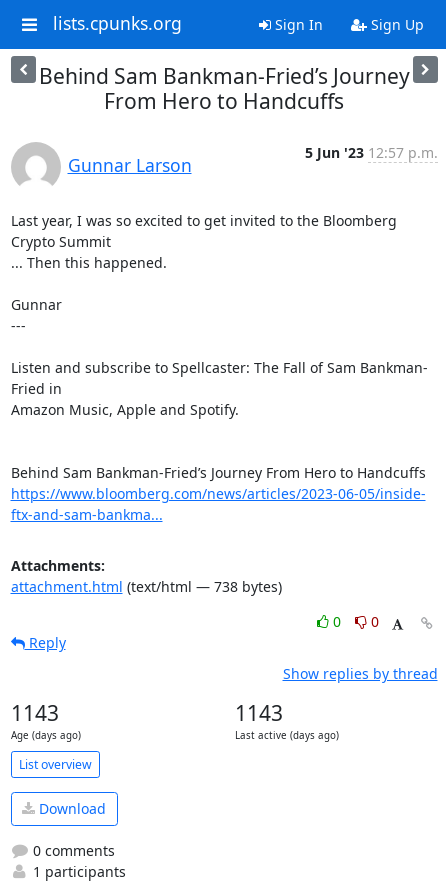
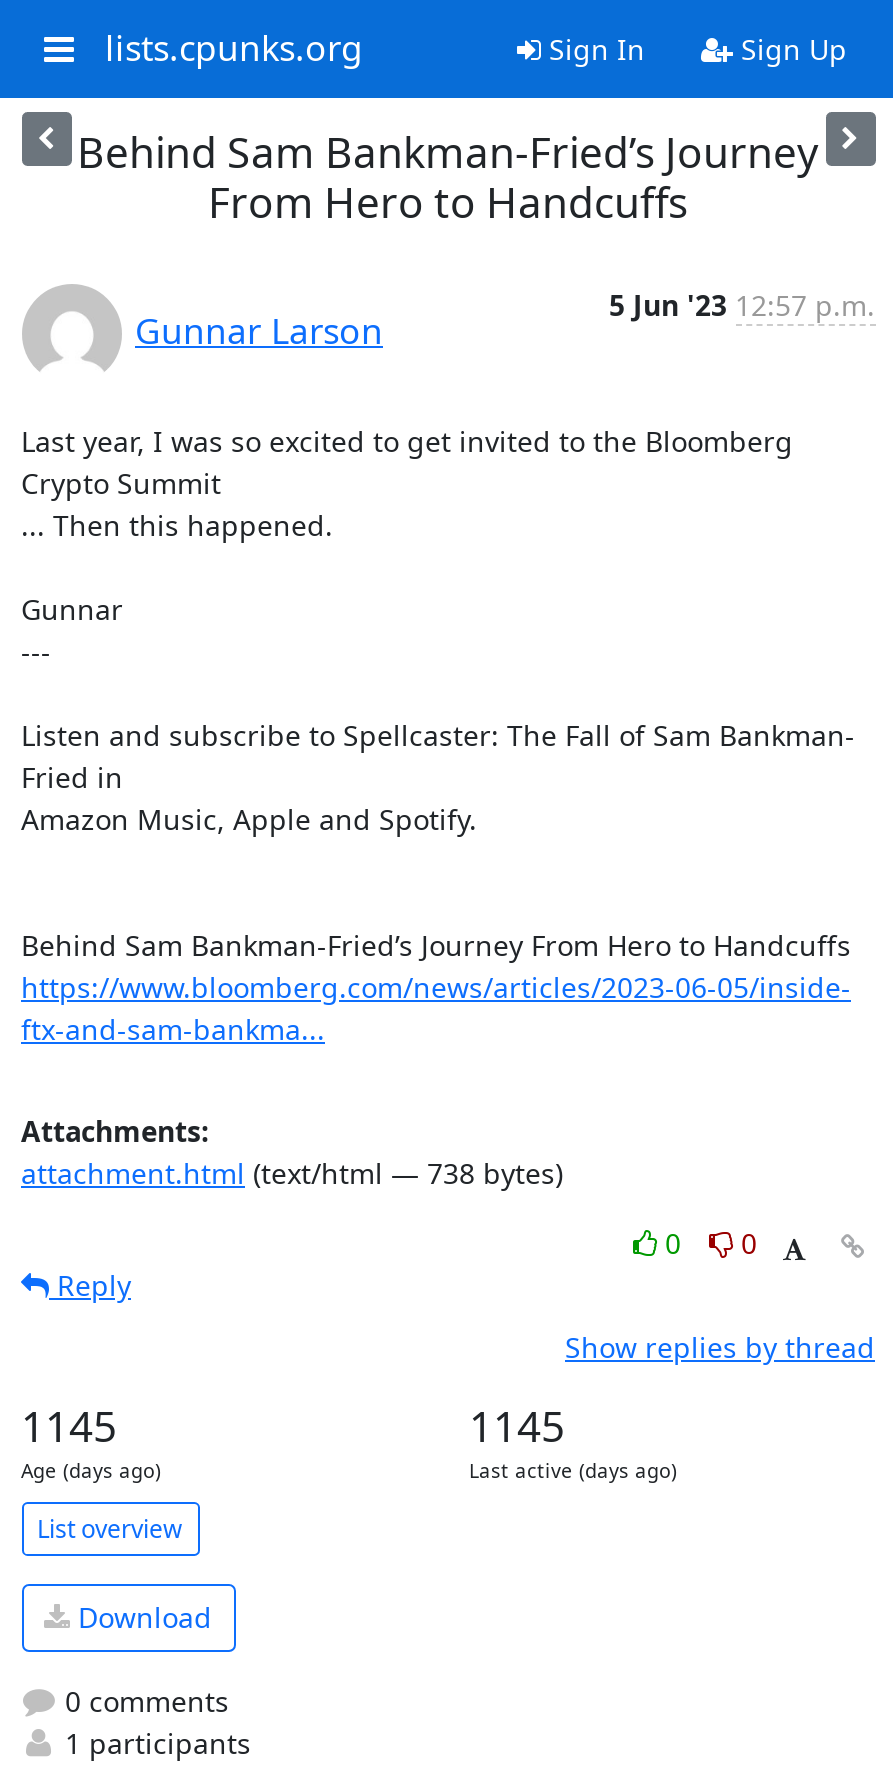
- 1143
+ 1145

- 1143
+ 1145
